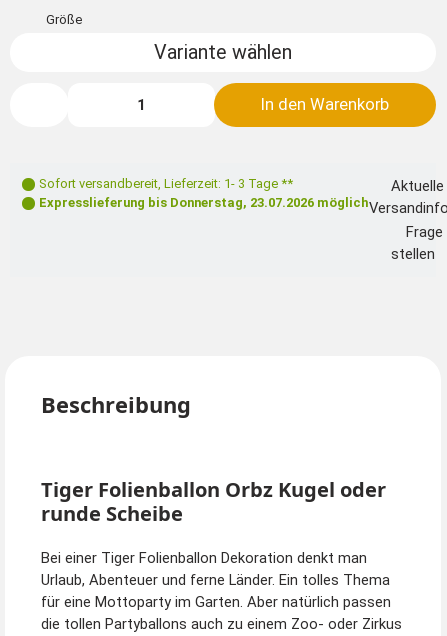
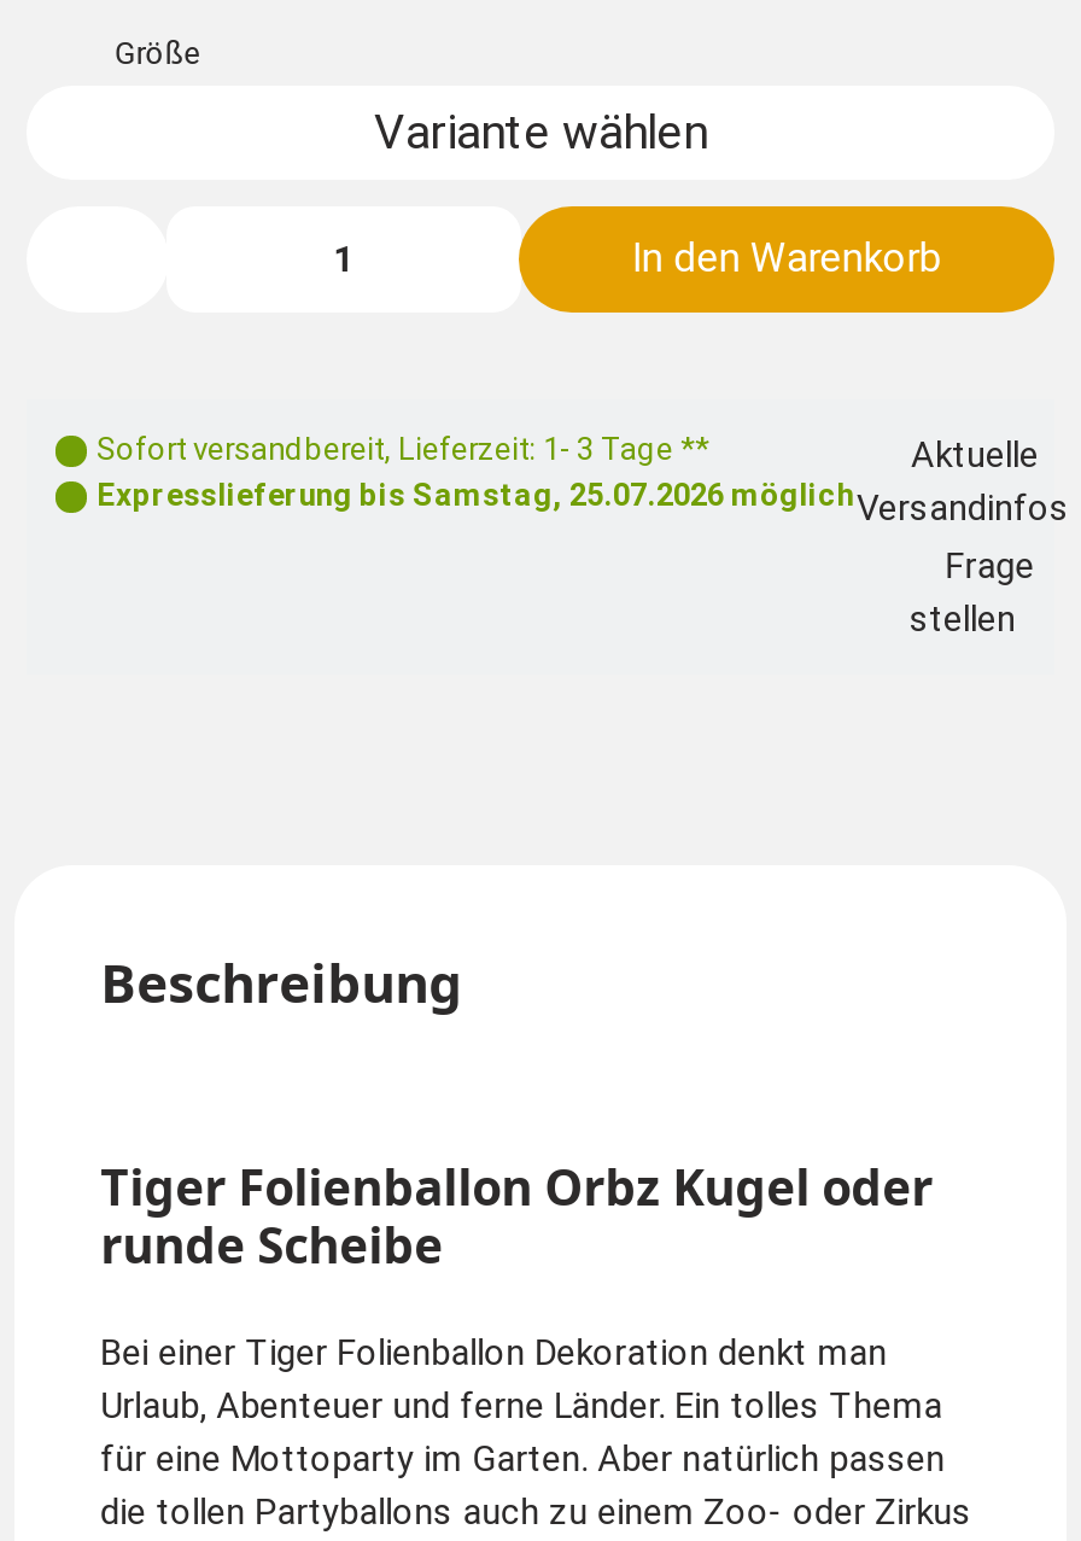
- Expresslieferung bis Donnerstag, 23.07.2026 möglich
+ Expresslieferung bis Samstag, 25.07.2026 möglich
